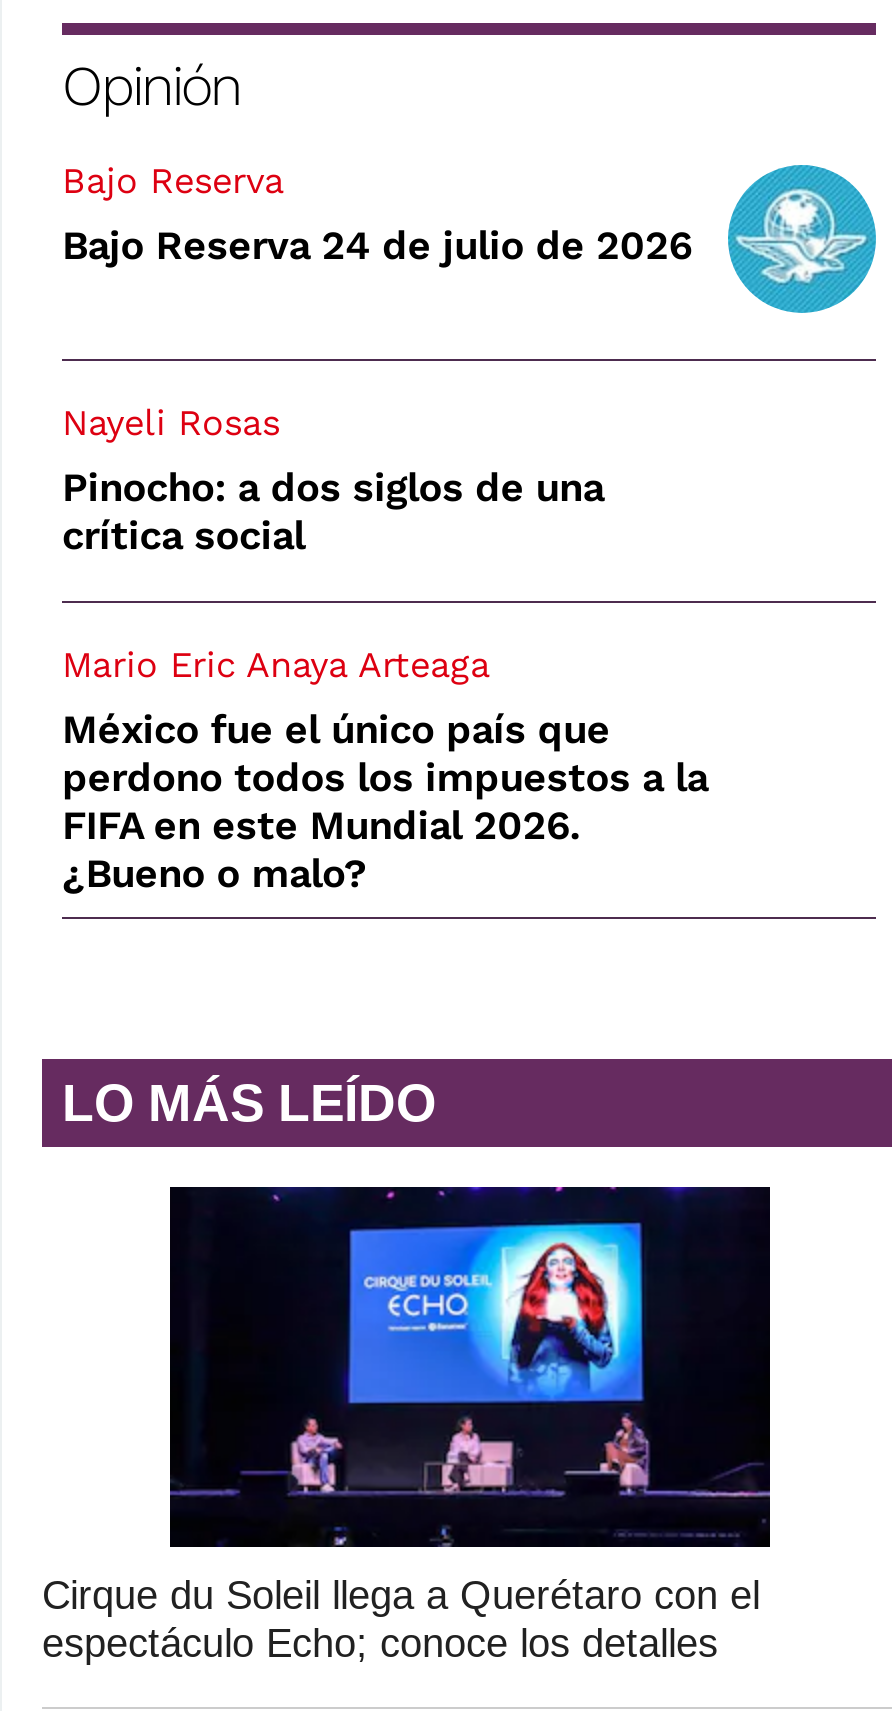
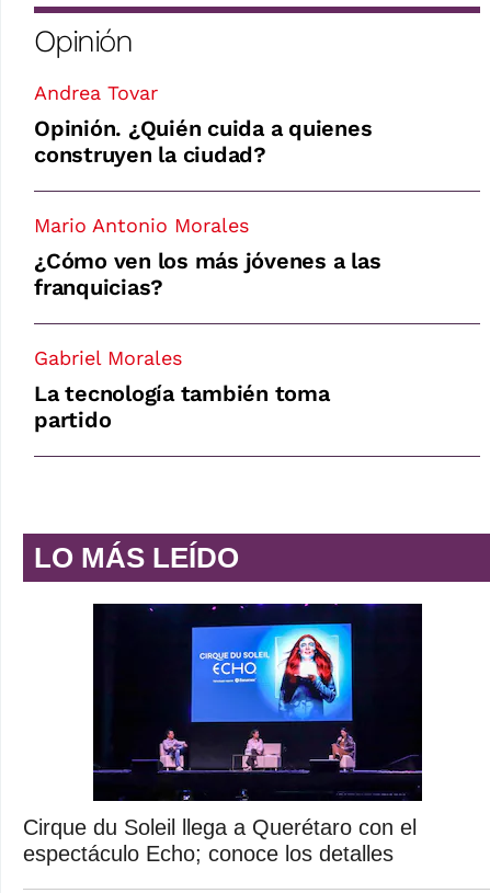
- Bajo Reserva
- Bajo Reserva 24 de julio de 2026
+ Andrea Tovar
+ Opinión. ¿Quién cuida a quienes
+ construyen la ciudad?

- [image]

- Nayeli Rosas
- Pinocho: a dos siglos de una
- crítica social
+ Mario Antonio Morales
+ ¿Cómo ven los más jóvenes a las
+ franquicias?

- Mario Eric Anaya Arteaga
- México fue el único país que
- perdono todos los impuestos a la
- FIFA en este Mundial 2026.
- ¿Bueno o malo?
+ Gabriel Morales
+ La tecnología también toma
+ partido
